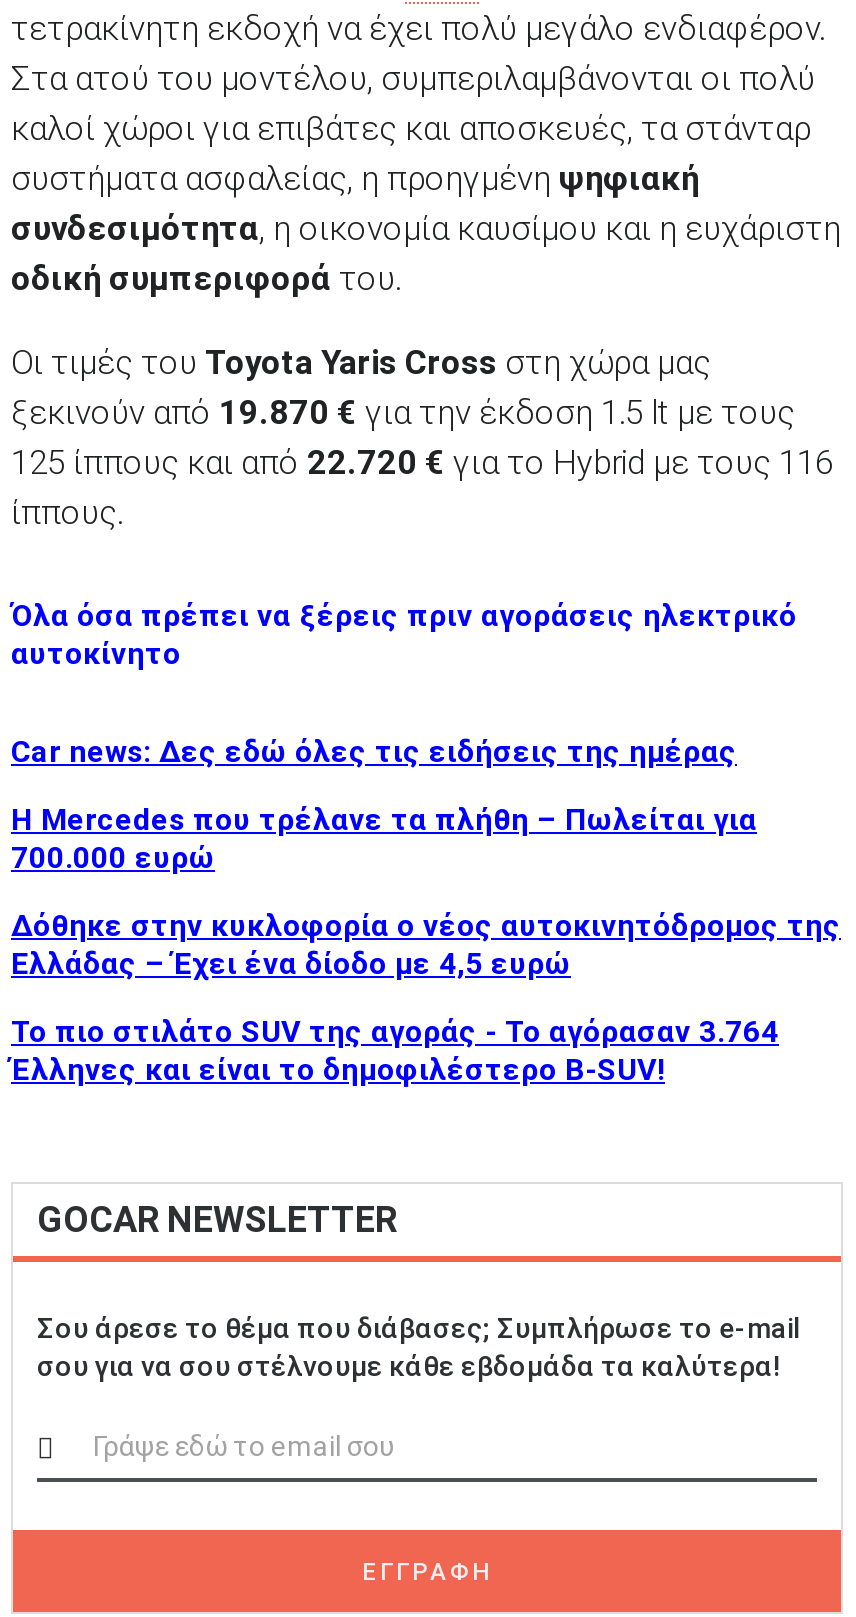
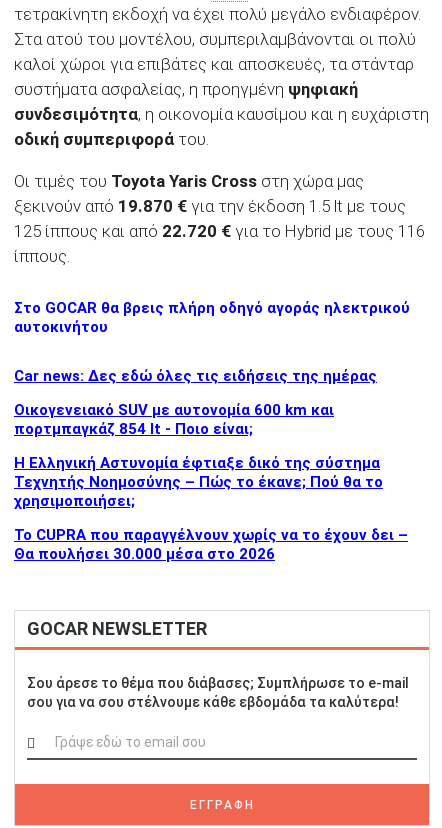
- Όλα όσα πρέπει να ξέρεις πριν αγοράσεις ηλεκτρικό
- αυτοκίνητο
+ Στο GOCAR θα βρεις πλήρη οδηγό αγοράς ηλεκτρικού
+ αυτοκινήτου

- Η Mercedes που τρέλανε τα πλήθη – Πωλείται για
- 700.000 ευρώ
+ Οικογενειακό SUV με αυτονομία 600 km και
+ πορτμπαγκάζ 854 lt - Ποιο είναι;

- Δόθηκε στην κυκλοφορία ο νέος αυτοκινητόδρομος της
- Ελλάδας – Έχει ένα δίοδο με 4,5 ευρώ
+ Η Ελληνική Αστυνομία έφτιαξε δικό της σύστημα
+ Τεχνητής Νοημοσύνης – Πώς το έκανε; Πού θα το
+ χρησιμοποιήσει;

- Το πιο στιλάτο SUV της αγοράς - Το αγόρασαν 3.764
- Έλληνες και είναι το δημοφιλέστερο B-SUV!
+ Το CUPRA που παραγγέλνουν χωρίς να το έχουν δει –
+ Θα πουλήσει 30.000 μέσα στο 2026
